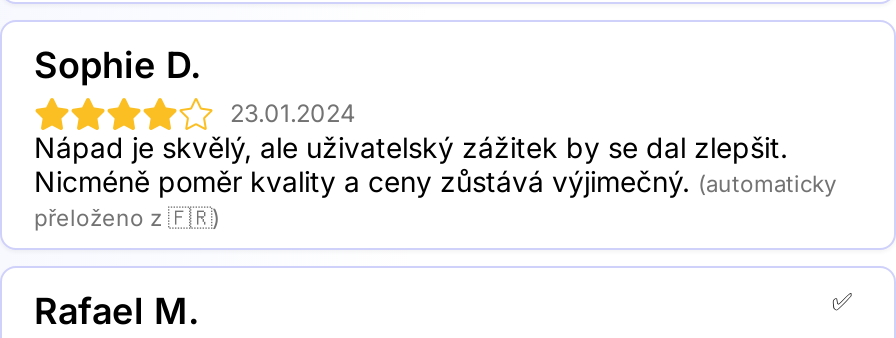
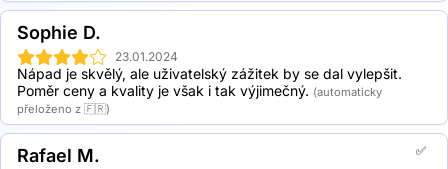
- Nápad je skvělý, ale uživatelský zážitek by se dal zlepšit.
- Nicméně poměr kvality a ceny zůstává výjimečný. (automaticky
+ Nápad je skvělý, ale uživatelský zážitek by se dal vylepšit.
+ Poměr ceny a kvality je však i tak výjimečný. (automaticky
